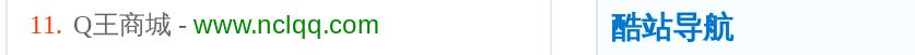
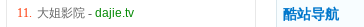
- 11. Q王商城- www.nclqq.com
+ 11. 大姐影院- dajie.tv
